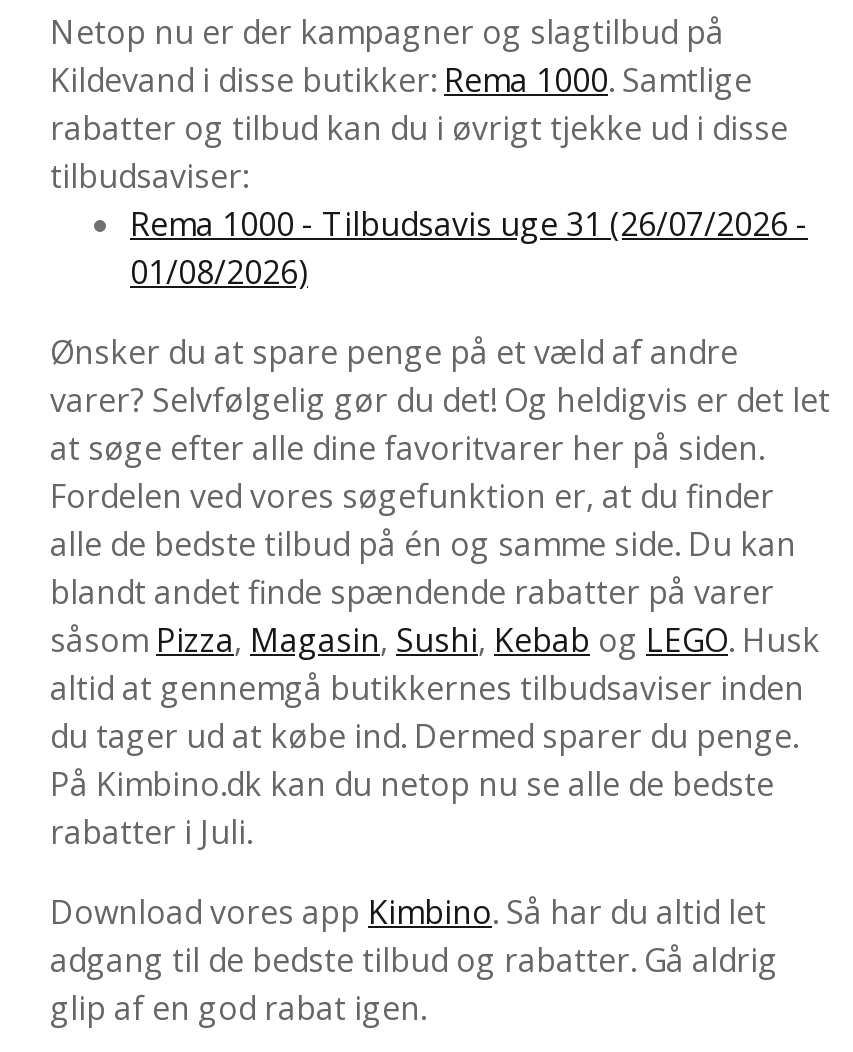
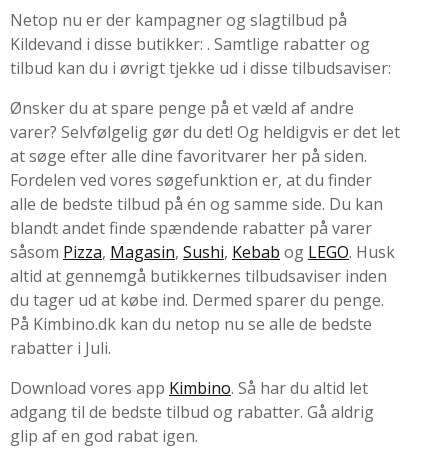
- Kildevand i disse butikker: Rema 1000. Samtlige
- rabatter og tilbud kan du i øvrigt tjekke ud i disse
- tilbudsaviser:
- Rema 1000 - Tilbudsavis uge 31 (26/07/2026 -
- 01/08/2026)
+ Kildevand i disse butikker: . Samtlige rabatter og
+ tilbud kan du i øvrigt tjekke ud i disse tilbudsaviser:
